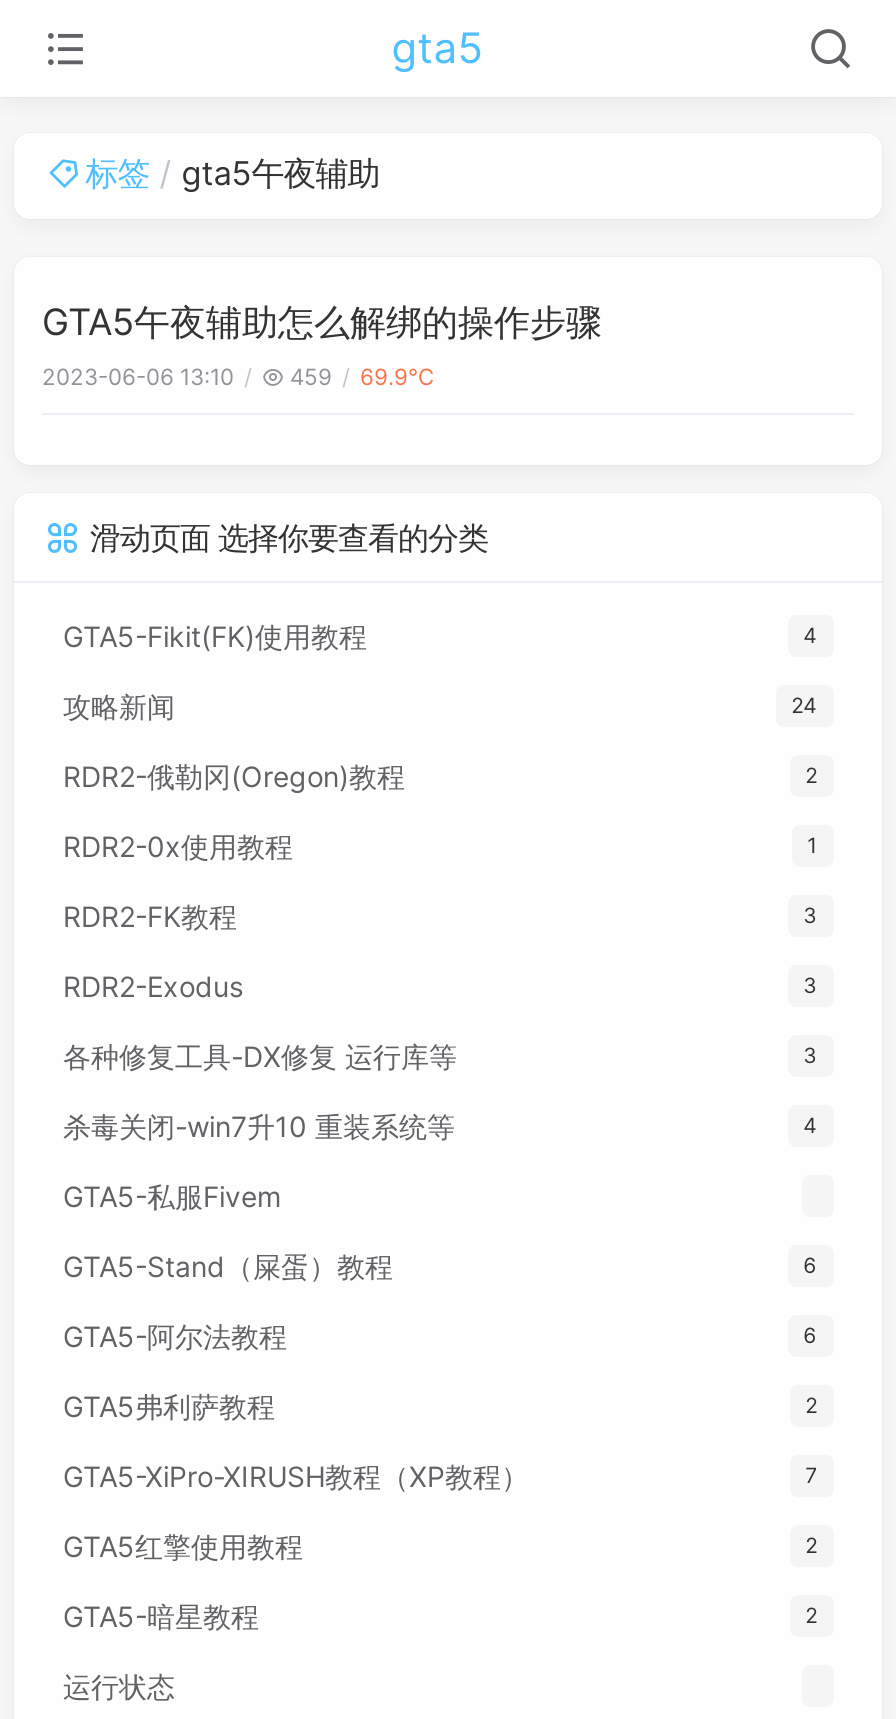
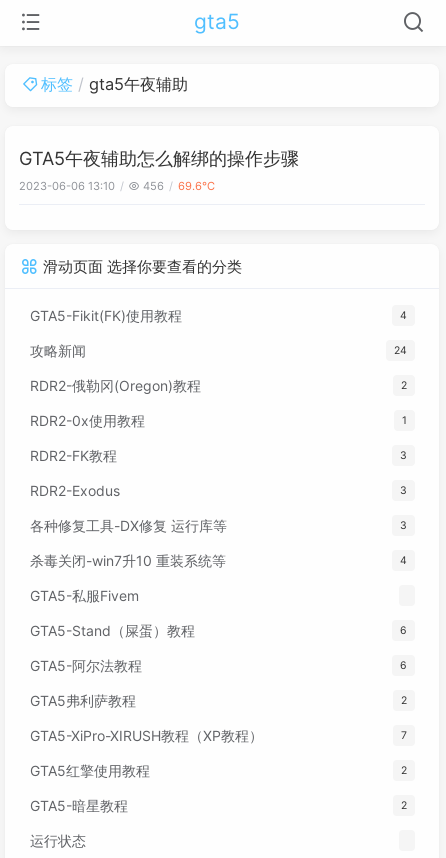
- 459
+ 456

- 69.9℃
+ 69.6℃
